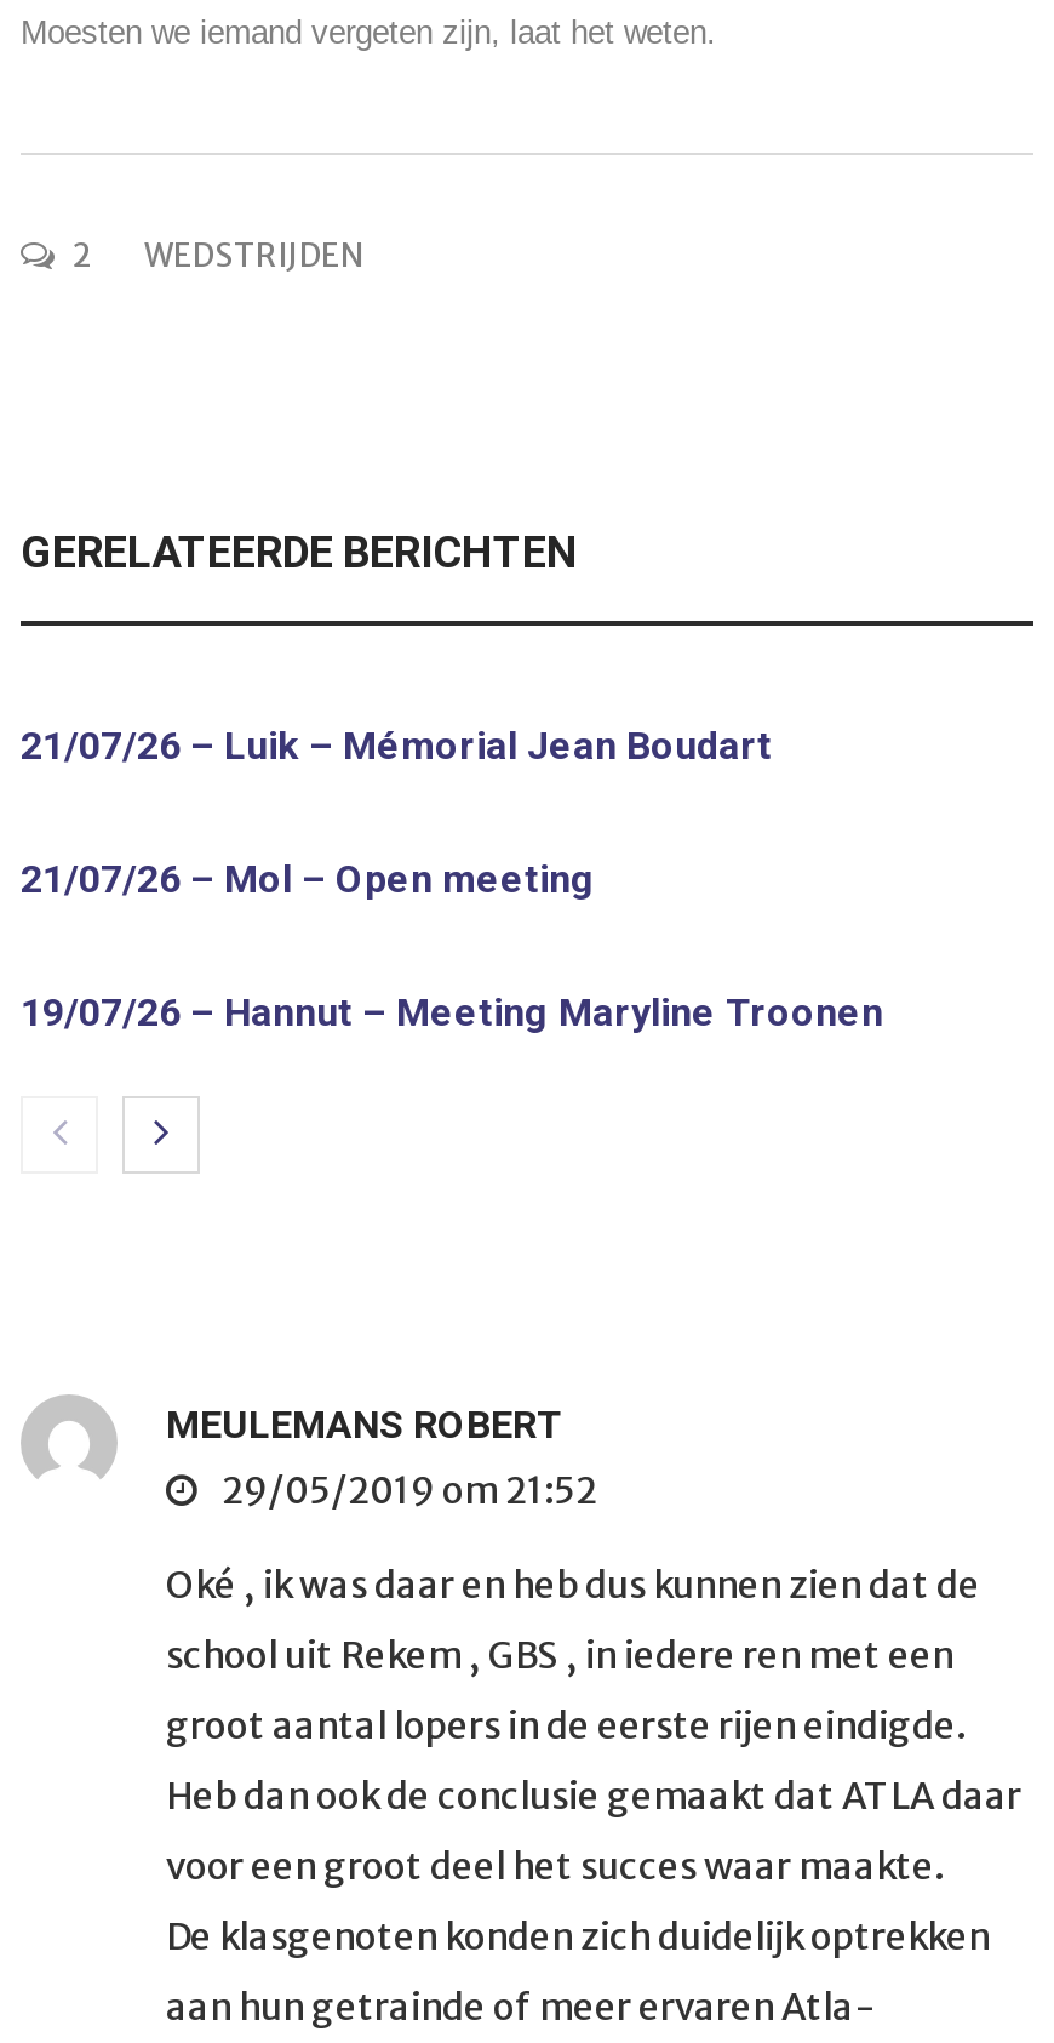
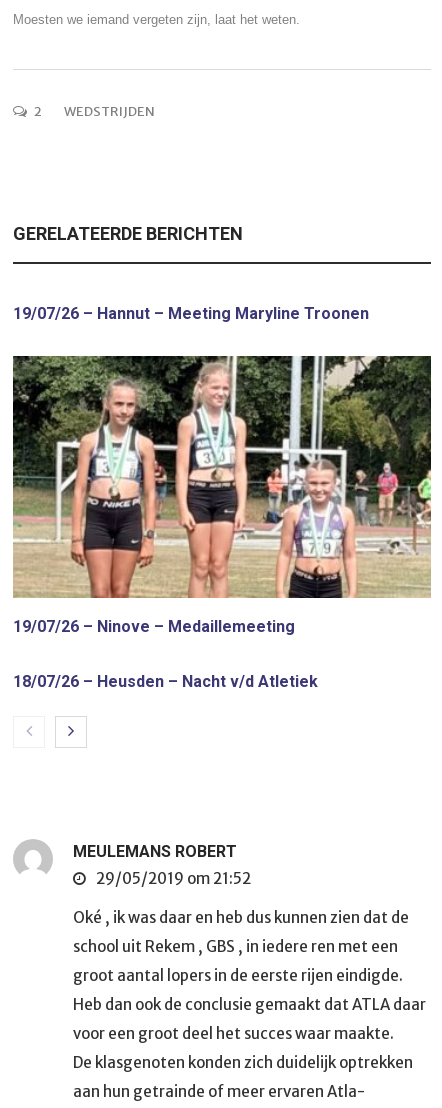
- 21/07/26 – Luik – Mémorial Jean Boudart
- 21/07/26 – Mol – Open meeting

moved up: 19/07/26 – Hannut – Meeting Maryline Troonen

+ [image]
+ 19/07/26 – Ninove – Medaillemeeting
+ 18/07/26 – Heusden – Nacht v/d Atletiek
